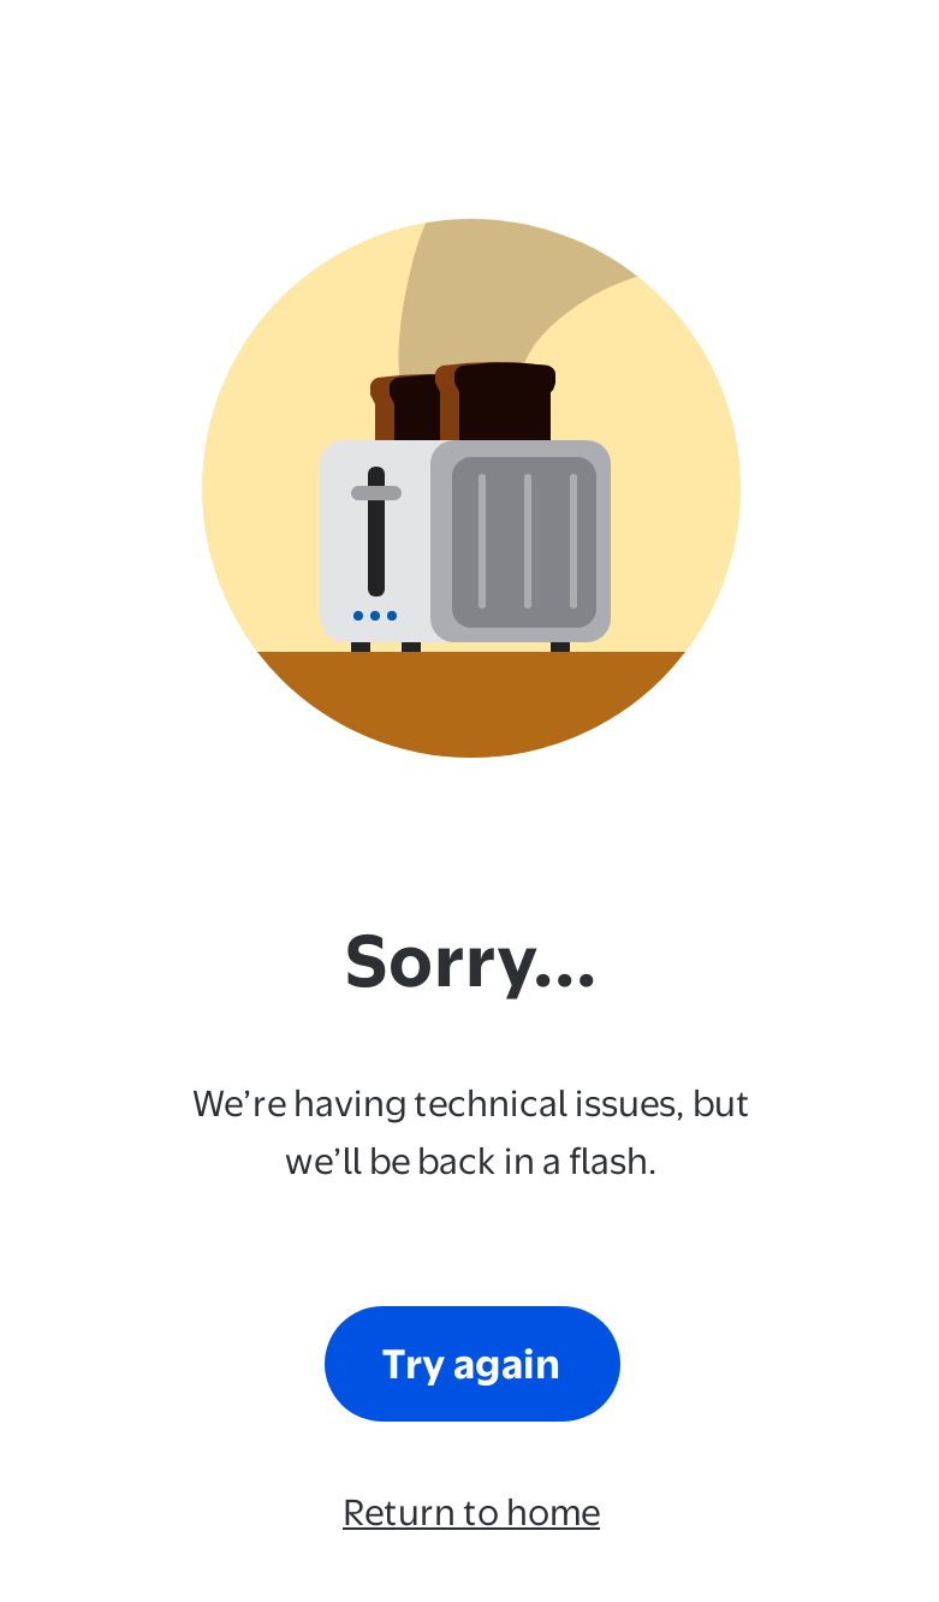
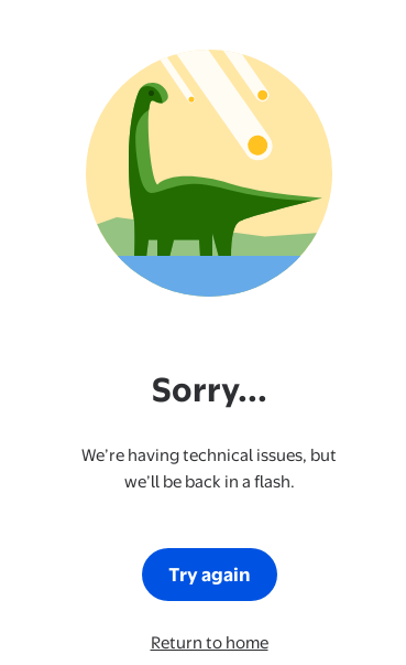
- [image]
+ [image]
